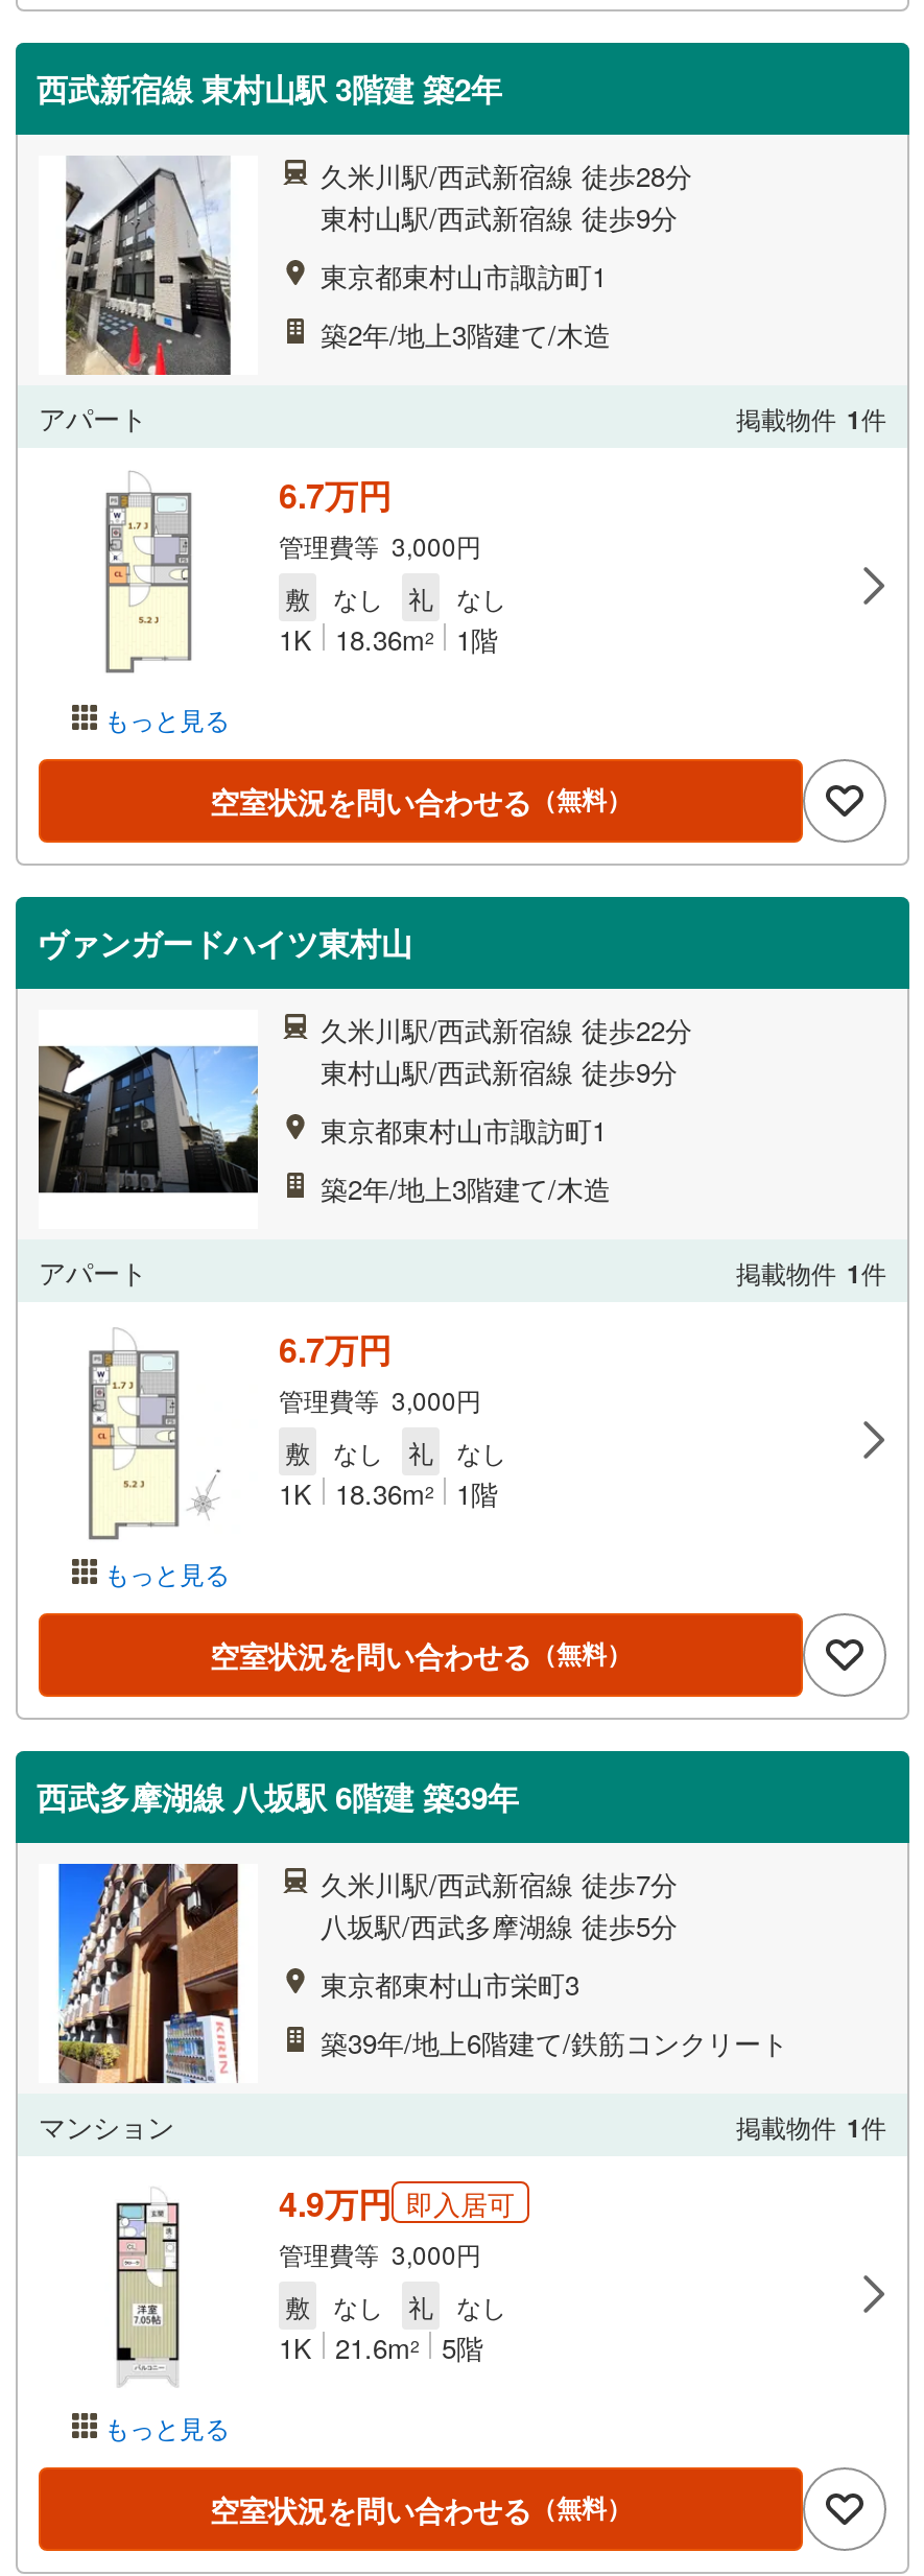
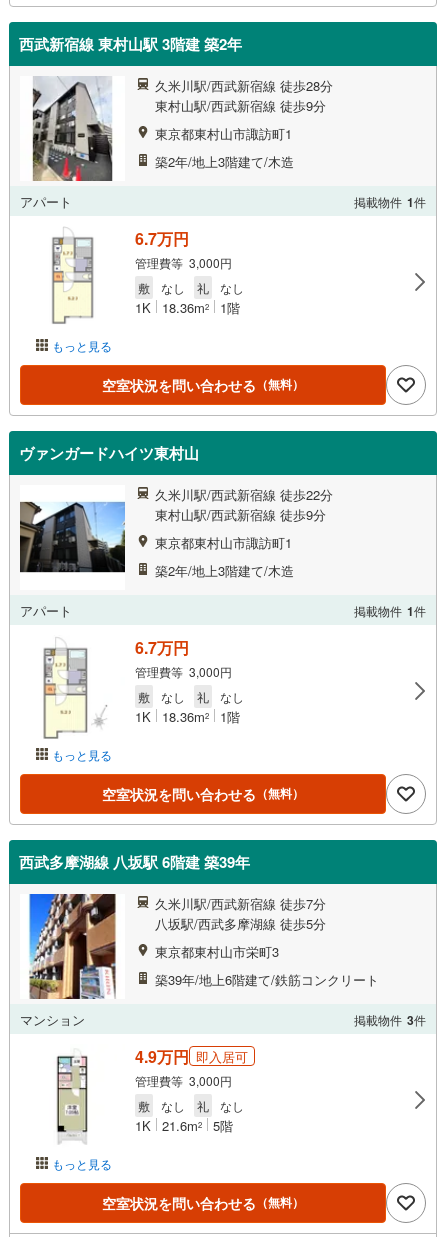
- 掲載物件 1件
+ 掲載物件 3件
